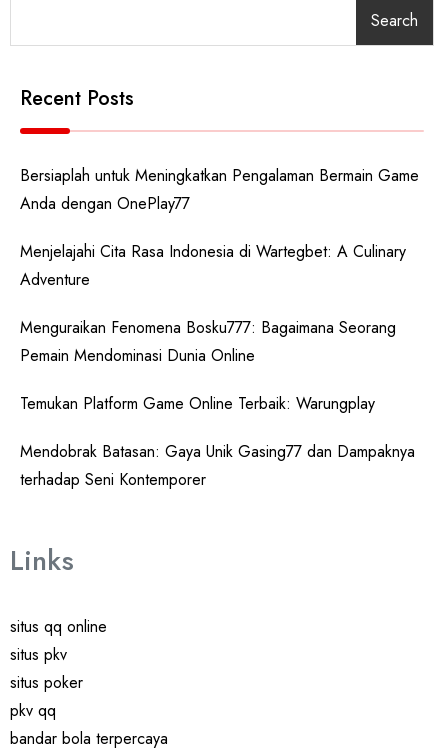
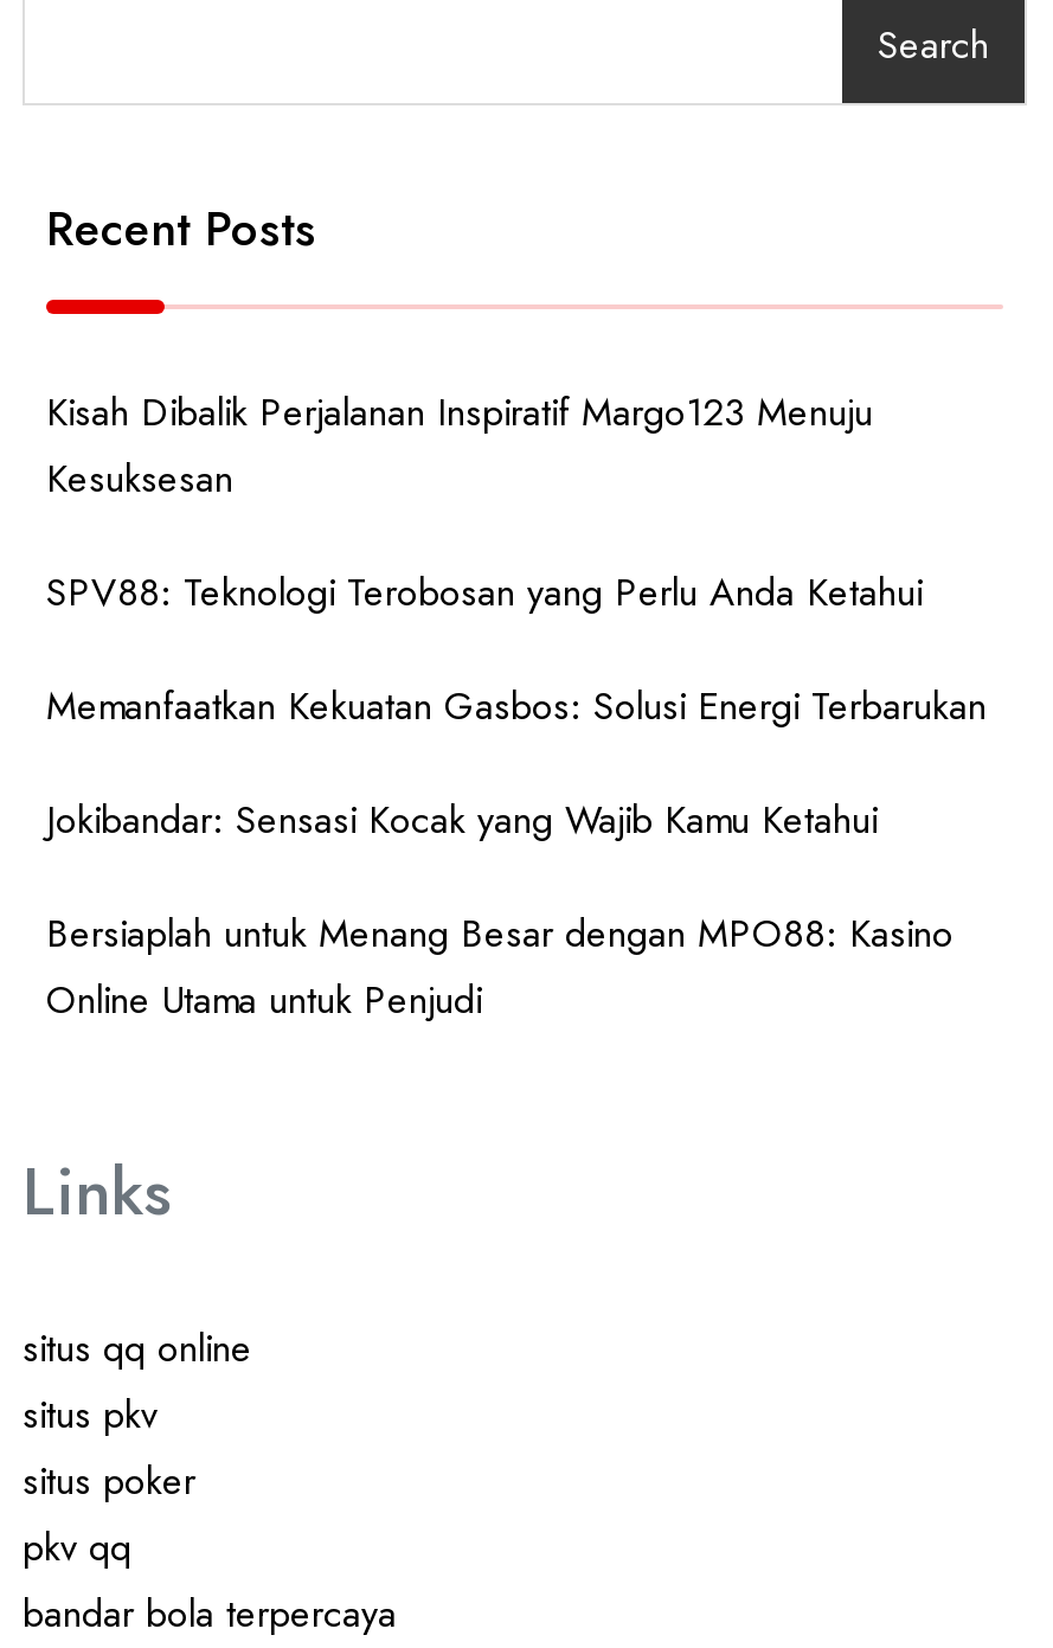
- Bersiaplah untuk Meningkatkan Pengalaman Bermain Game
- Anda dengan OnePlay77
+ Kisah Dibalik Perjalanan Inspiratif Margo123 Menuju
+ Kesuksesan

- Menjelajahi Cita Rasa Indonesia di Wartegbet: A Culinary
- Adventure
+ SPV88: Teknologi Terobosan yang Perlu Anda Ketahui

- Menguraikan Fenomena Bosku777: Bagaimana Seorang
- Pemain Mendominasi Dunia Online
+ Memanfaatkan Kekuatan Gasbos: Solusi Energi Terbarukan

- Temukan Platform Game Online Terbaik: Warungplay
+ Jokibandar: Sensasi Kocak yang Wajib Kamu Ketahui

- Mendobrak Batasan: Gaya Unik Gasing77 dan Dampaknya
- terhadap Seni Kontemporer
+ Bersiaplah untuk Menang Besar dengan MPO88: Kasino
+ Online Utama untuk Penjudi
